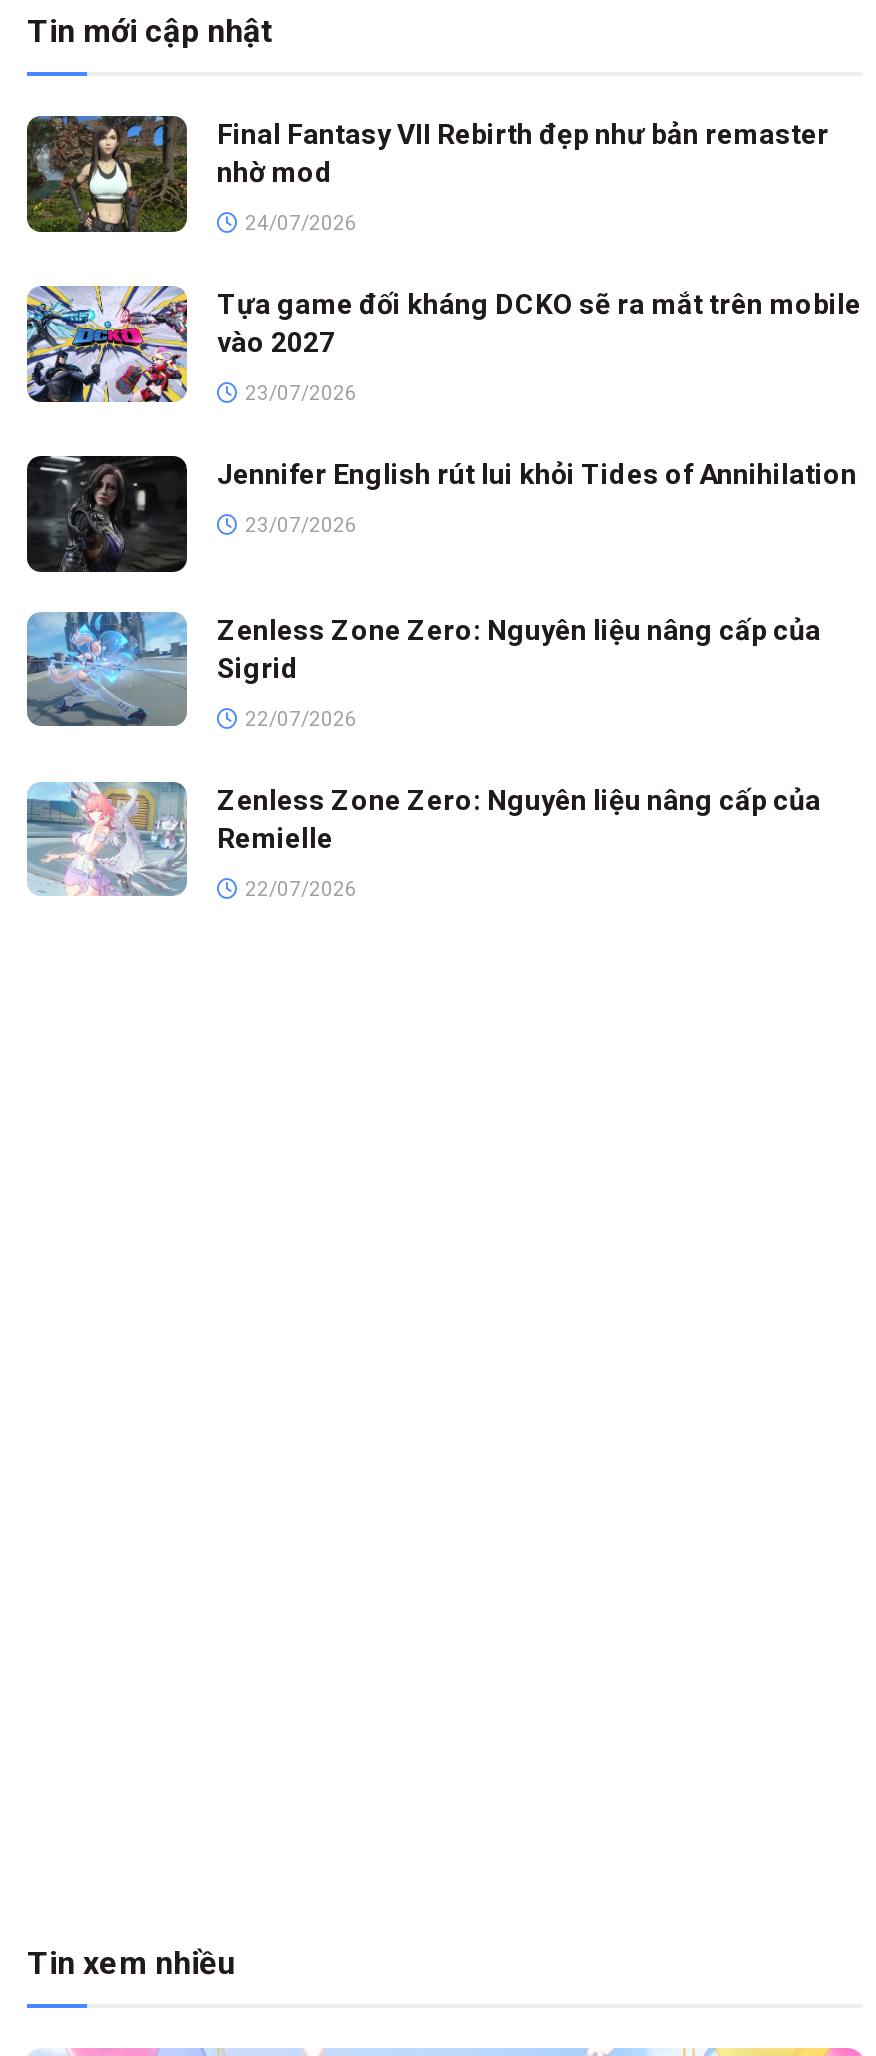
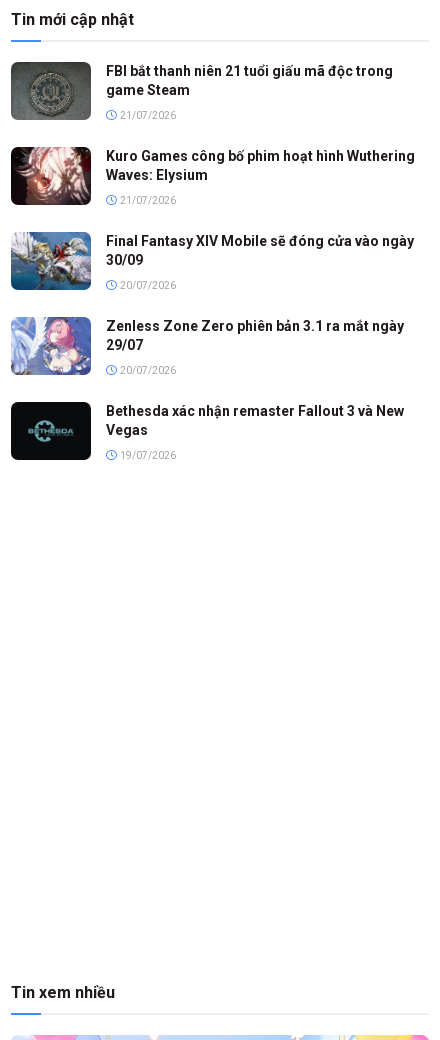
- [image]
- Final Fantasy VII Rebirth đẹp như bản remaster
- nhờ mod
+ [image]
+ FBI bắt thanh niên 21 tuổi giấu mã độc trong
+ game Steam

- 24/07/2026
+ 21/07/2026

- [image]
- Tựa game đối kháng DCKO sẽ ra mắt trên mobile
- vào 2027
+ [image]
+ Kuro Games công bố phim hoạt hình Wuthering
+ Waves: Elysium

- 23/07/2026
+ 21/07/2026

- [image]
- Jennifer English rút lui khỏi Tides of Annihilation
+ [image]
+ Final Fantasy XIV Mobile sẽ đóng cửa vào ngày
+ 30/09

- 23/07/2026
+ 20/07/2026

- [image]
- Zenless Zone Zero: Nguyên liệu nâng cấp của
- Sigrid
+ [image]
+ Zenless Zone Zero phiên bản 3.1 ra mắt ngày
+ 29/07

- 22/07/2026
+ 20/07/2026

- [image]
- Zenless Zone Zero: Nguyên liệu nâng cấp của
- Remielle
+ [image]
+ Bethesda xác nhận remaster Fallout 3 và New
+ Vegas

- 22/07/2026
+ 19/07/2026
